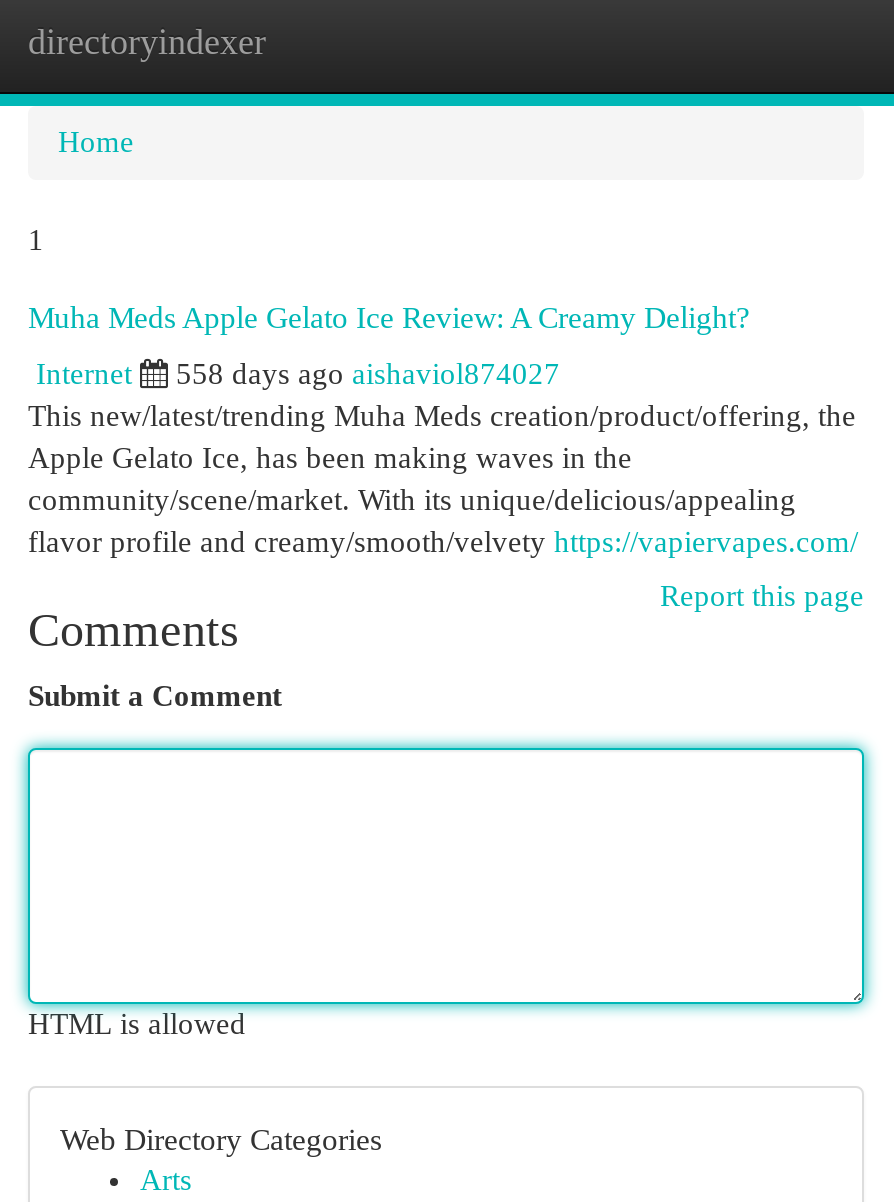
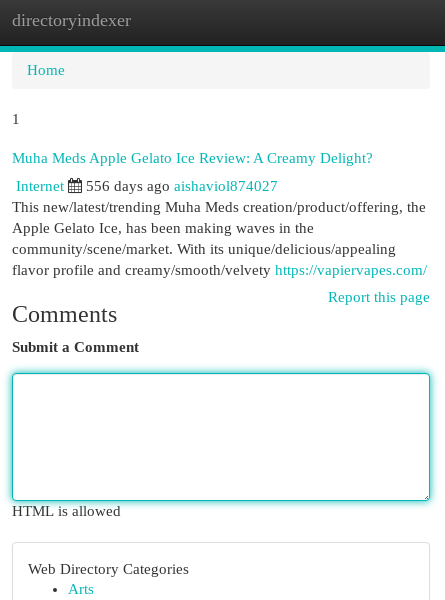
- 558 days ago aishaviol874027
+ 556 days ago aishaviol874027
